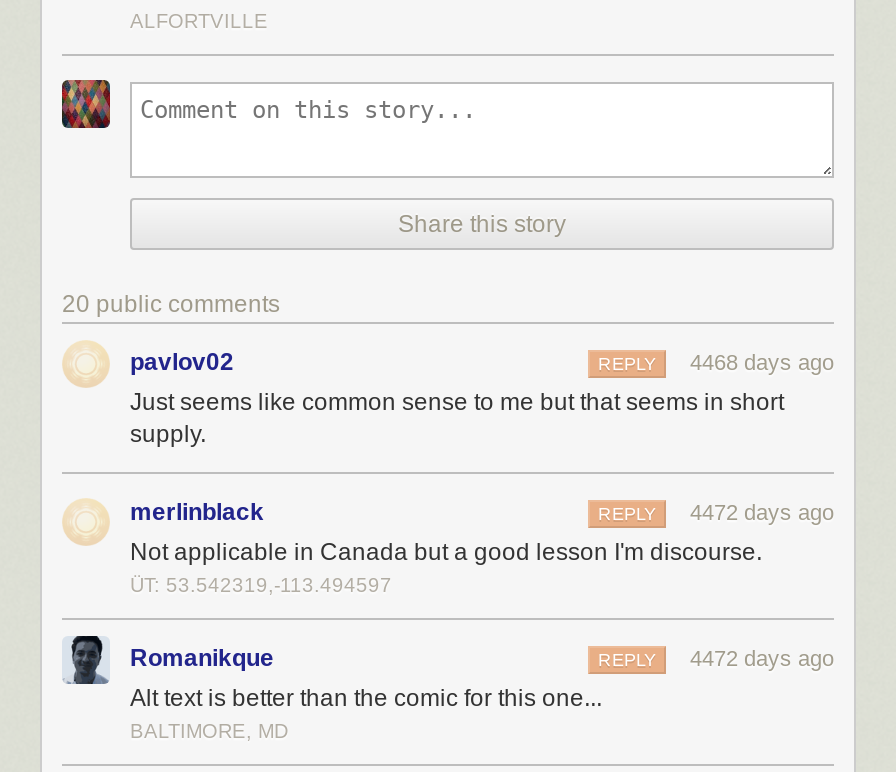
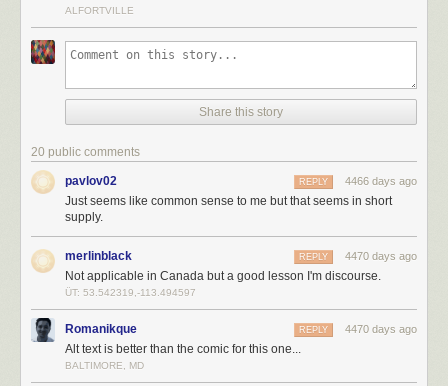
- REPLY 4468 days ago
+ REPLY 4466 days ago

- REPLY 4472 days ago
+ REPLY 4470 days ago

- REPLY 4472 days ago
+ REPLY 4470 days ago
